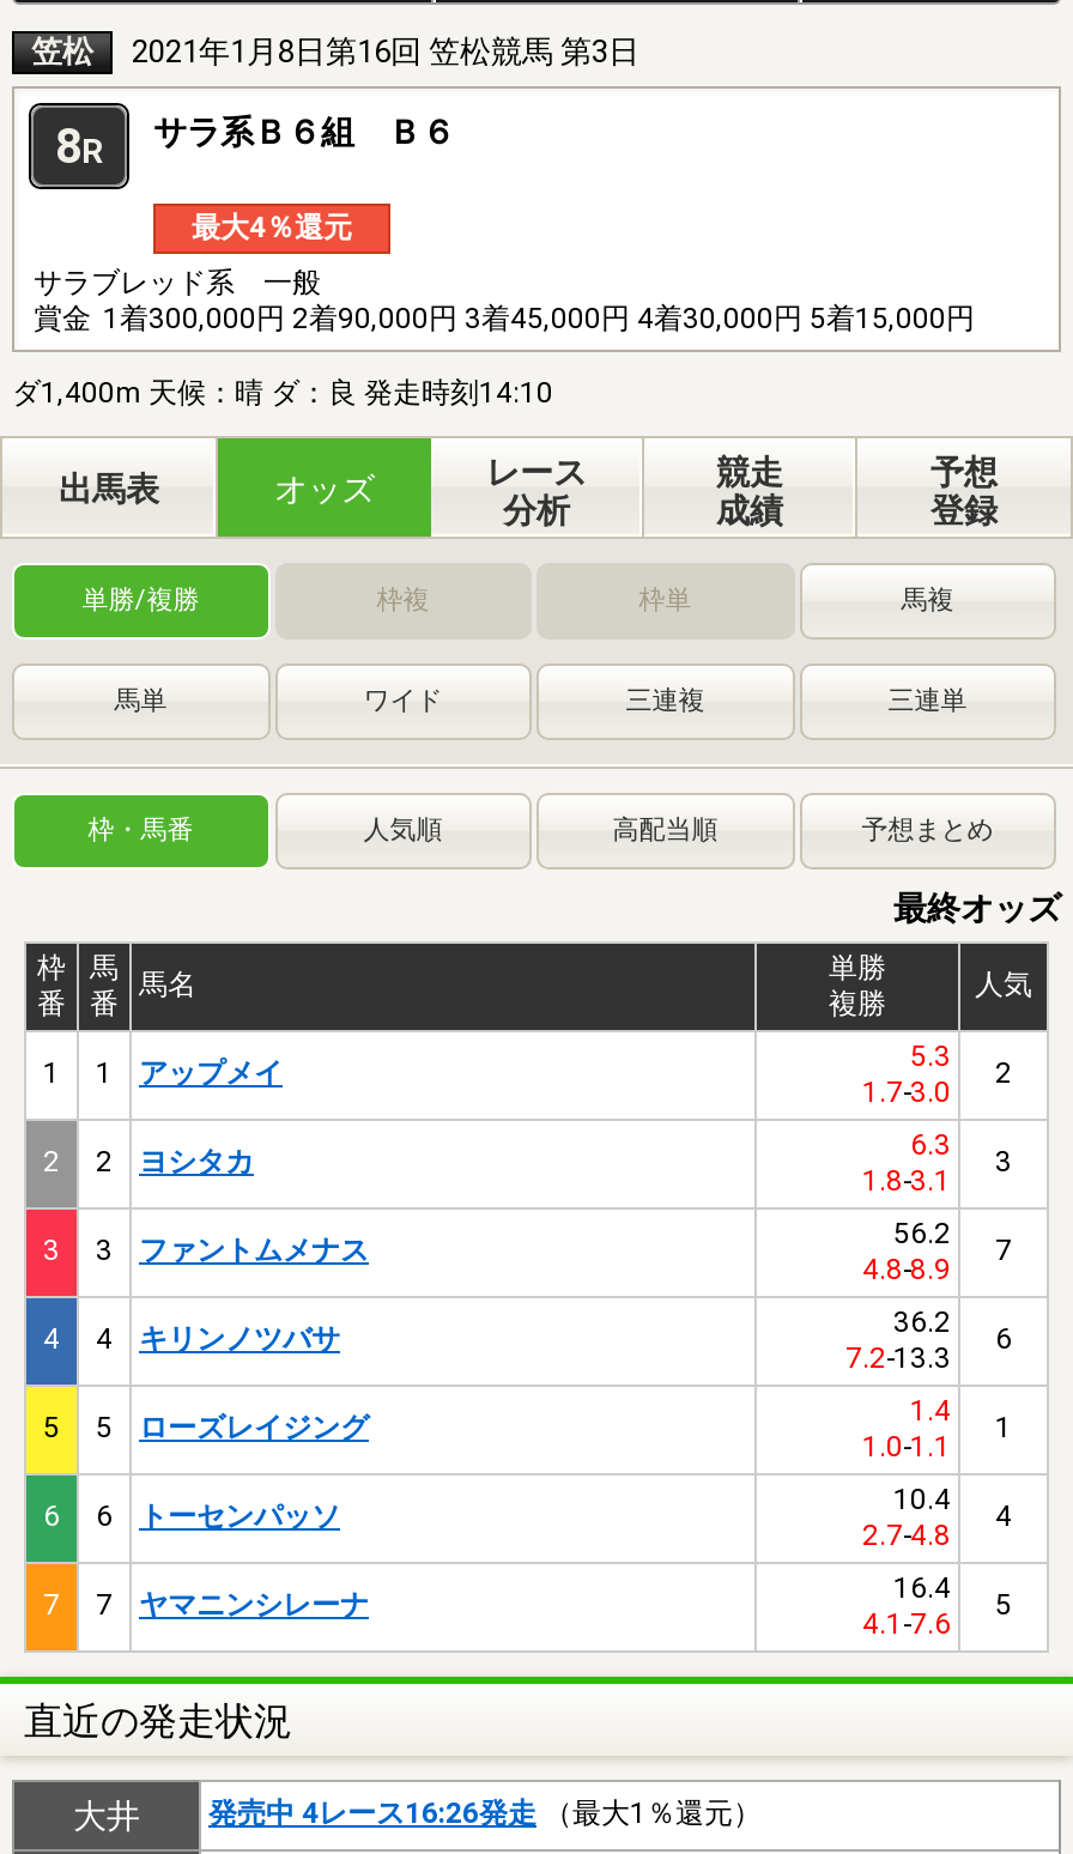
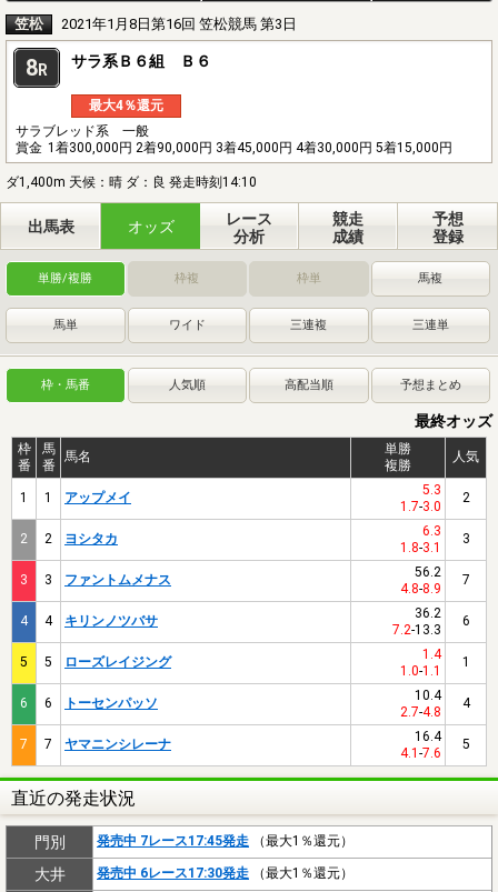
+ 門別
+ 発売中 7レース17:45発走（最大1％還元）

- 発売中 4レース16:26発走（最大1％還元）
+ 発売中 6レース17:30発走（最大1％還元）
